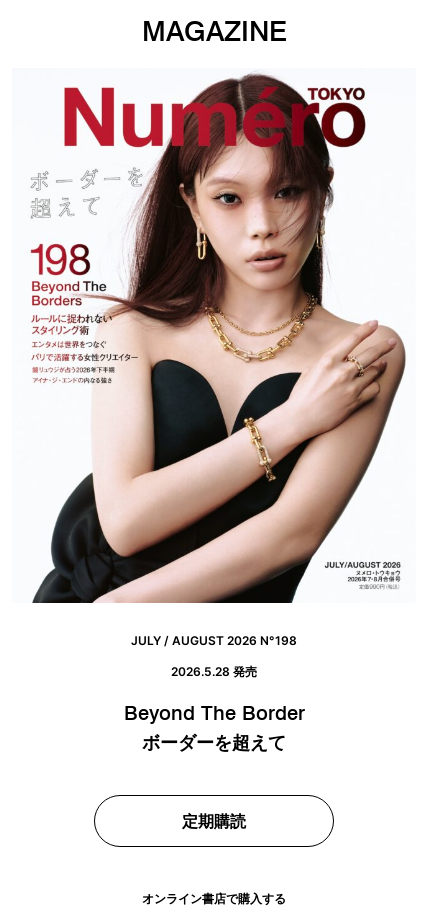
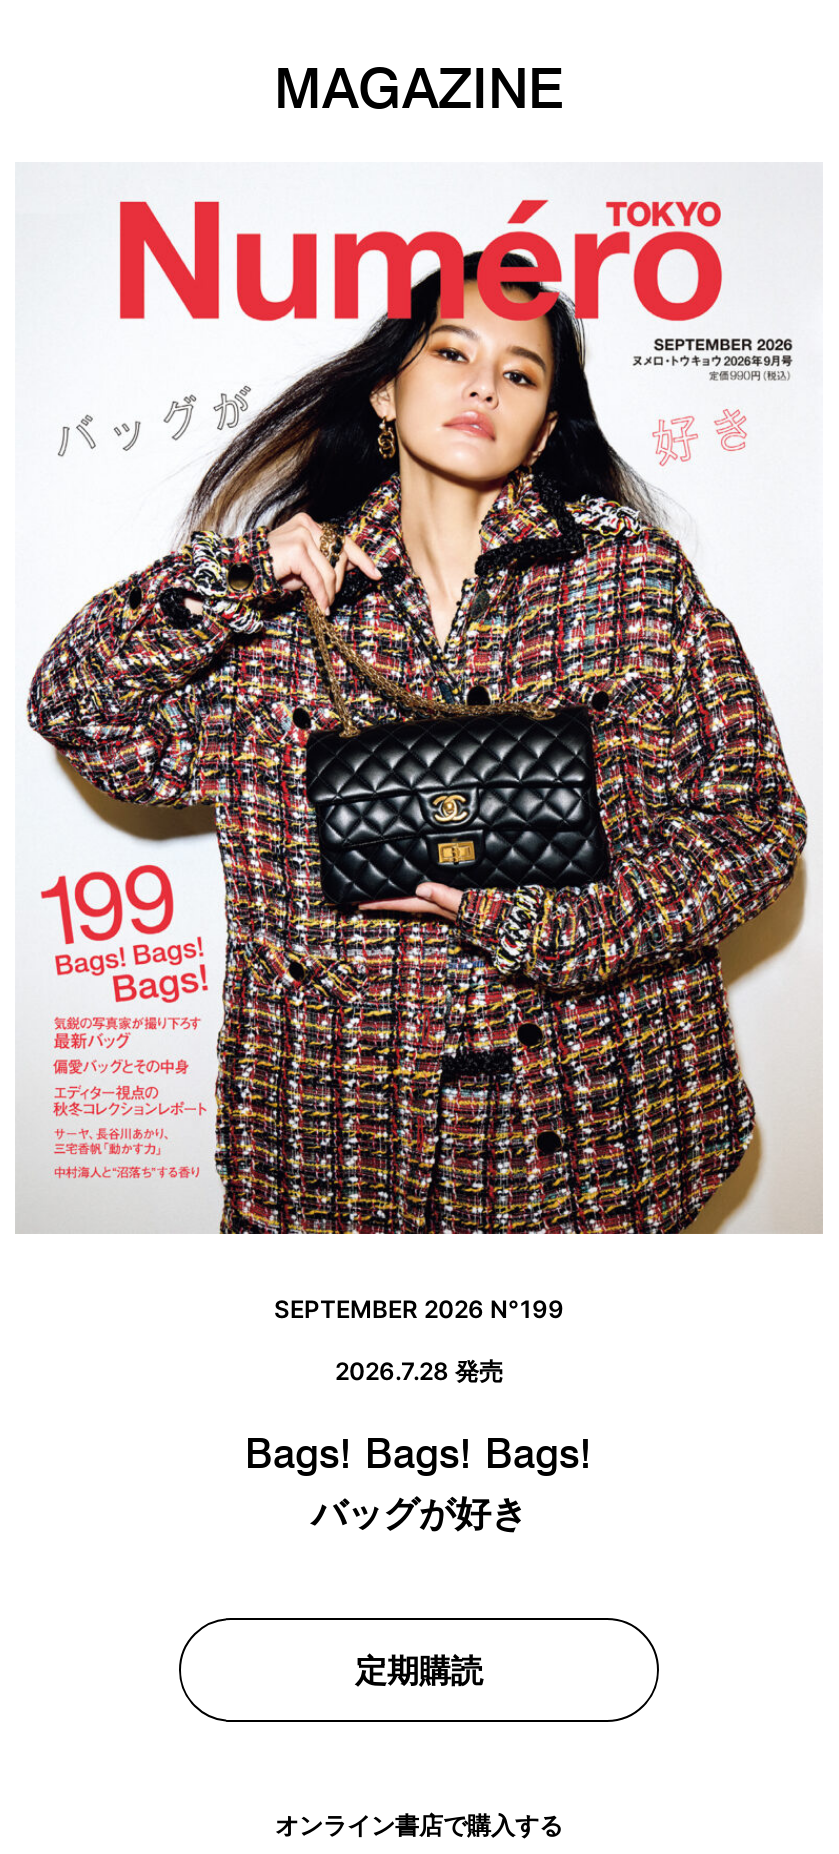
- [image]
- JULY / AUGUST 2026 N°198
+ [image]
+ SEPTEMBER 2026 N°199

- 2026.5.28 発売
+ 2026.7.28 発売

- Beyond The Border
- ボーダーを超えて
+ Bags! Bags! Bags!
+ バッグが好き
